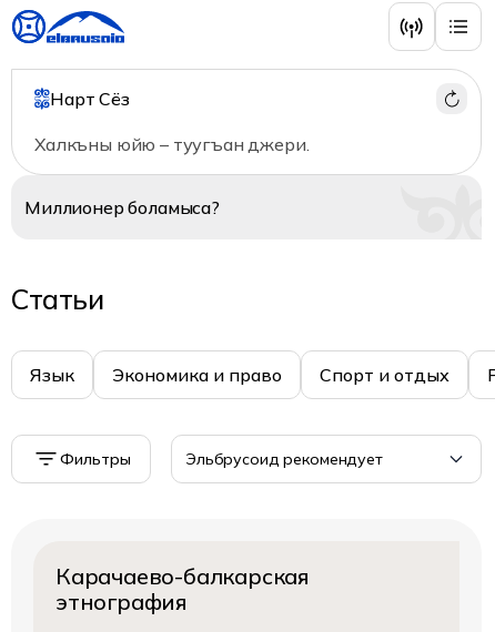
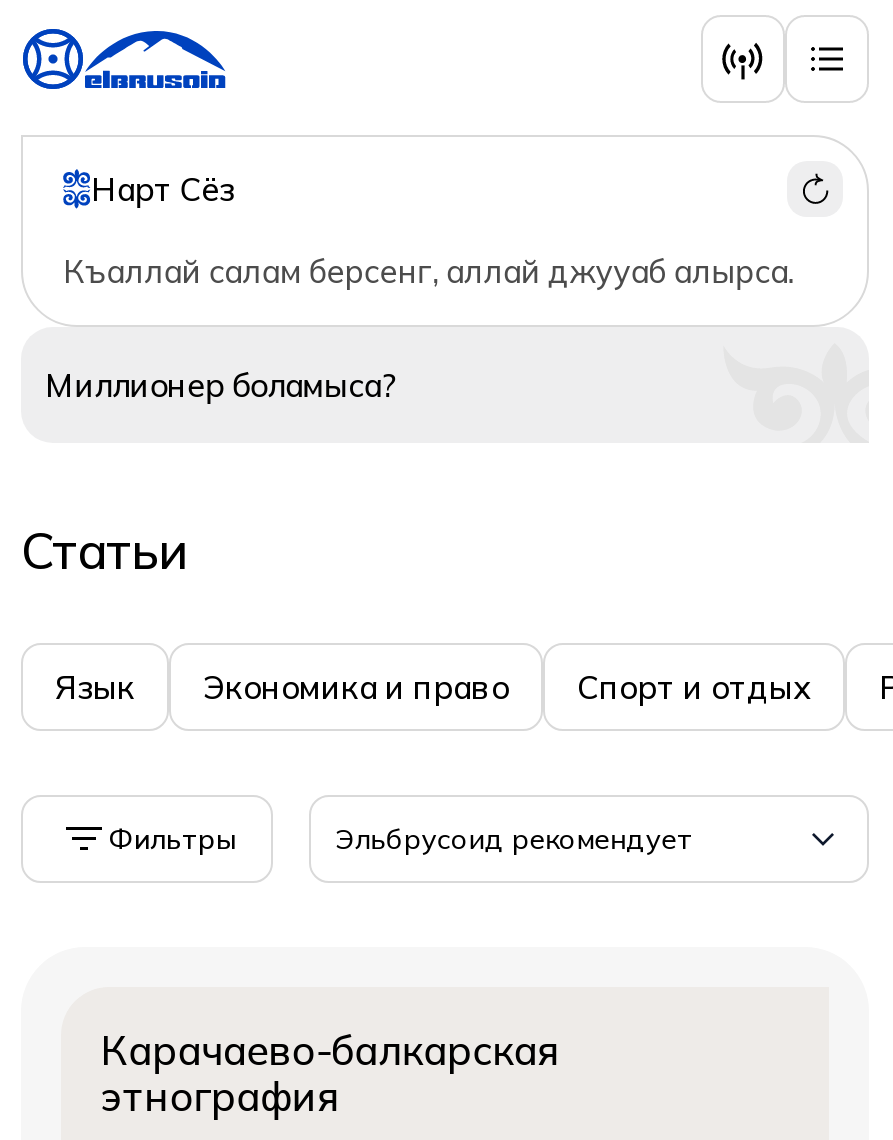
- Халкъны юйю – туугъан джери.
+ Къаллай салам берсенг, аллай джууаб алырса.
